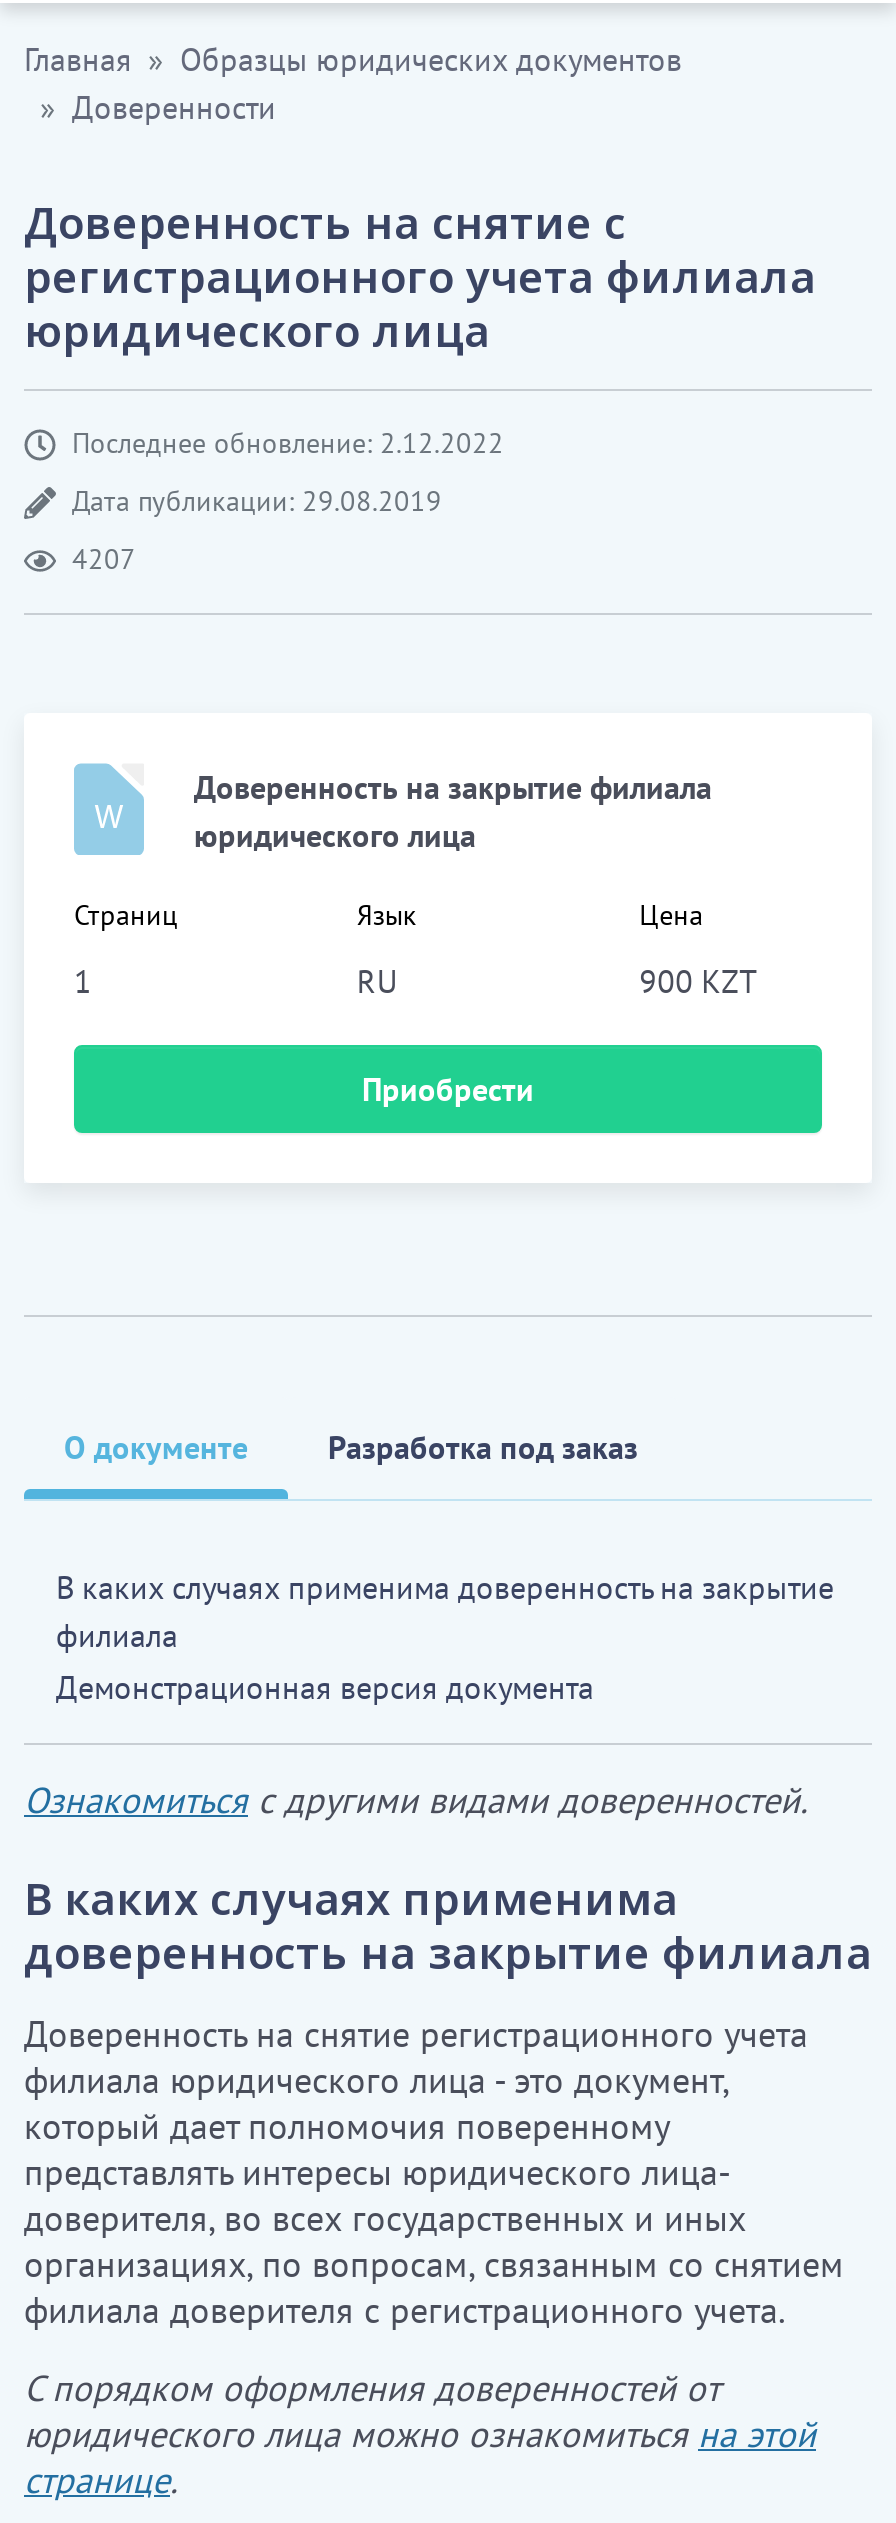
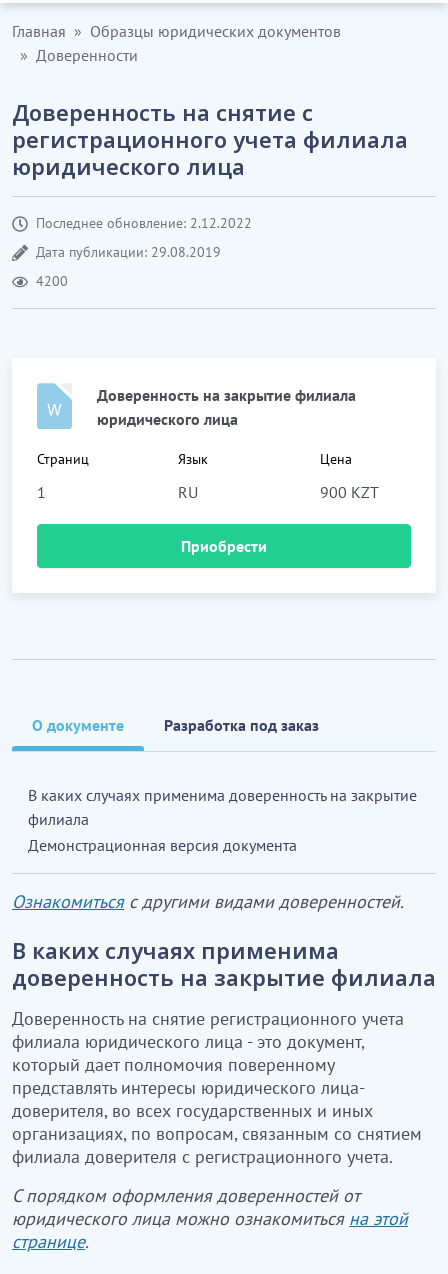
- 4207
+ 4200
